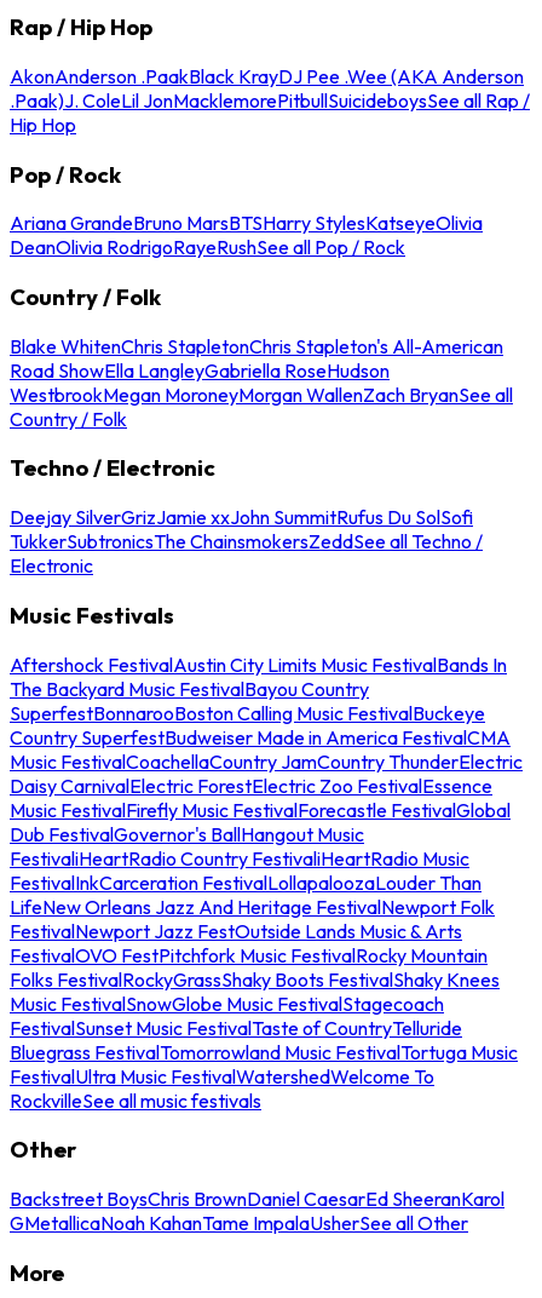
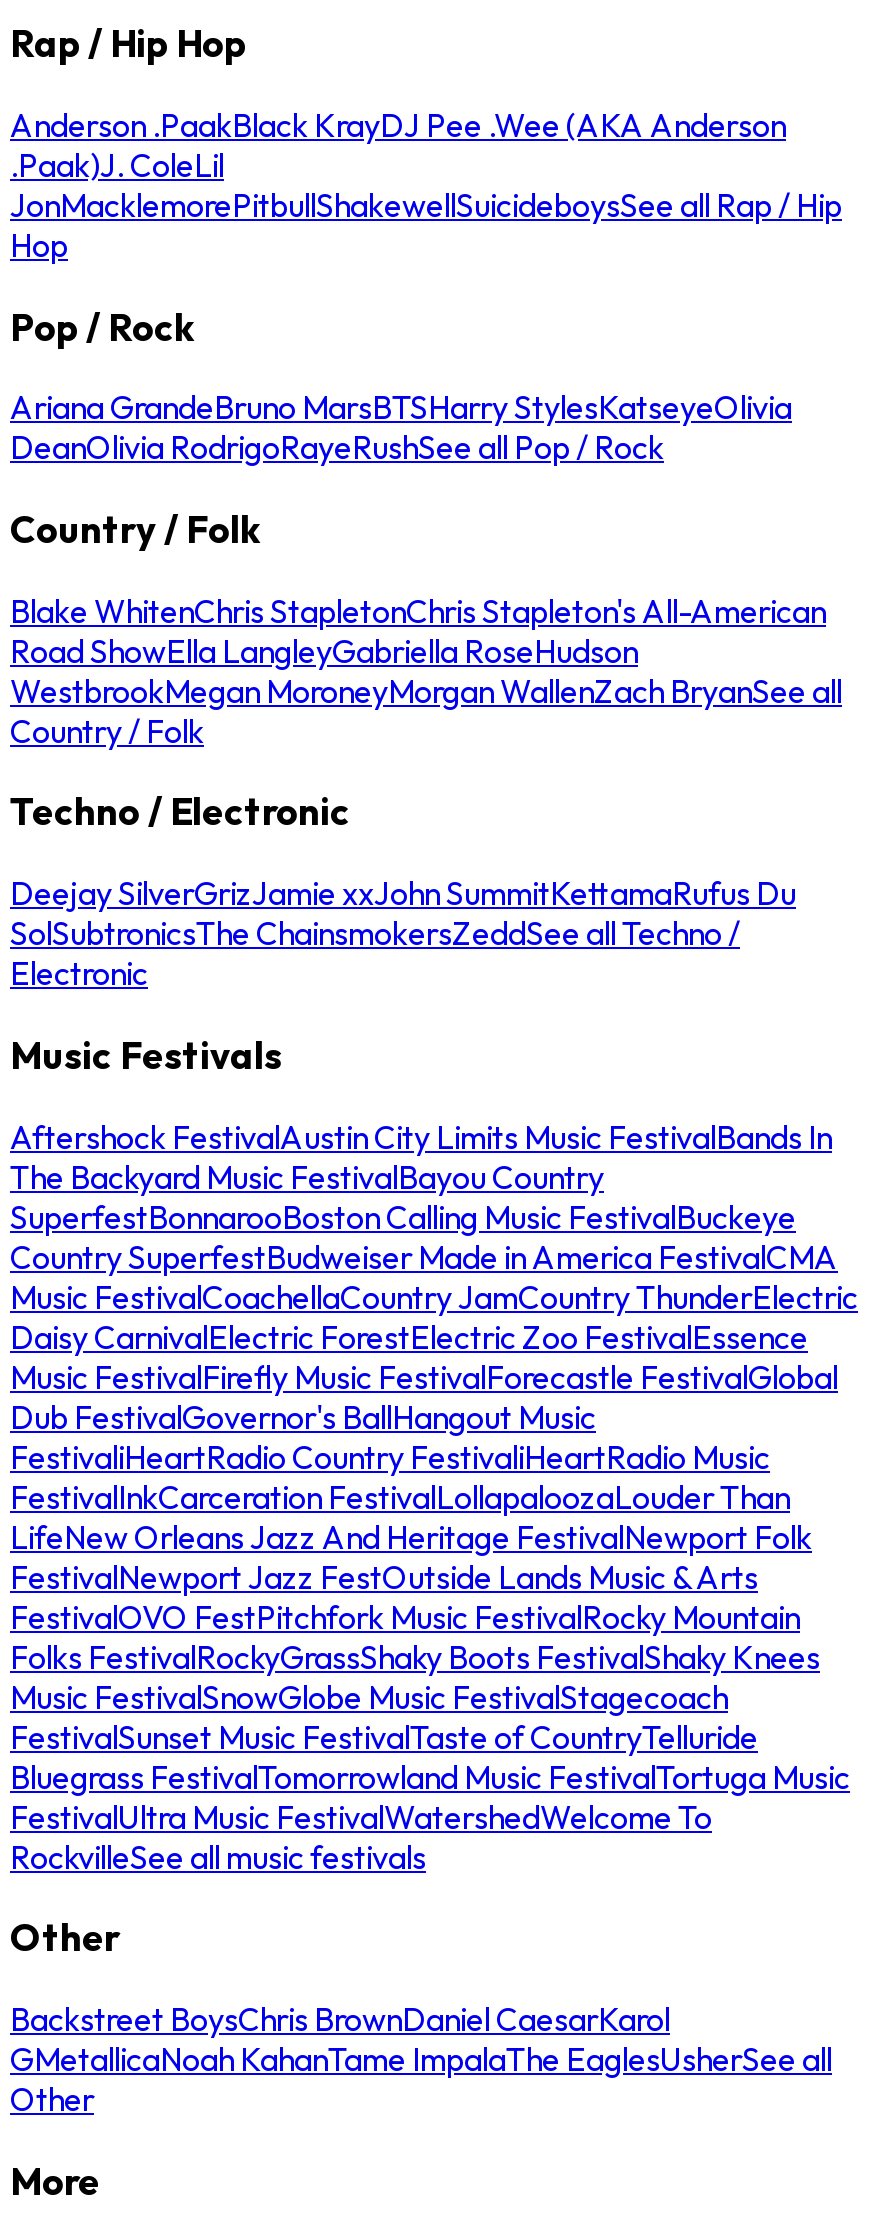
- AkonAnderson .PaakBlack KrayDJ Pee .Wee (AKA Anderson
- .Paak)J. ColeLil JonMacklemorePitbullSuicideboysSee all Rap /
- Hip Hop
+ Anderson .PaakBlack KrayDJ Pee .Wee (AKA Anderson
+ .Paak)J. ColeLil
+ JonMacklemorePitbullShakewellSuicideboysSee all Rap / Hip
+ Hop

- Deejay SilverGrizJamie xxJohn SummitRufus Du SolSofi
- TukkerSubtronicsThe ChainsmokersZeddSee all Techno /
+ Deejay SilverGrizJamie xxJohn SummitKettamaRufus Du
+ SolSubtronicsThe ChainsmokersZeddSee all Techno /

- Backstreet BoysChris BrownDaniel CaesarEd SheeranKarol
- GMetallicaNoah KahanTame ImpalaUsherSee all Other
+ Backstreet BoysChris BrownDaniel CaesarKarol
+ GMetallicaNoah KahanTame ImpalaThe EaglesUsherSee all
+ Other
